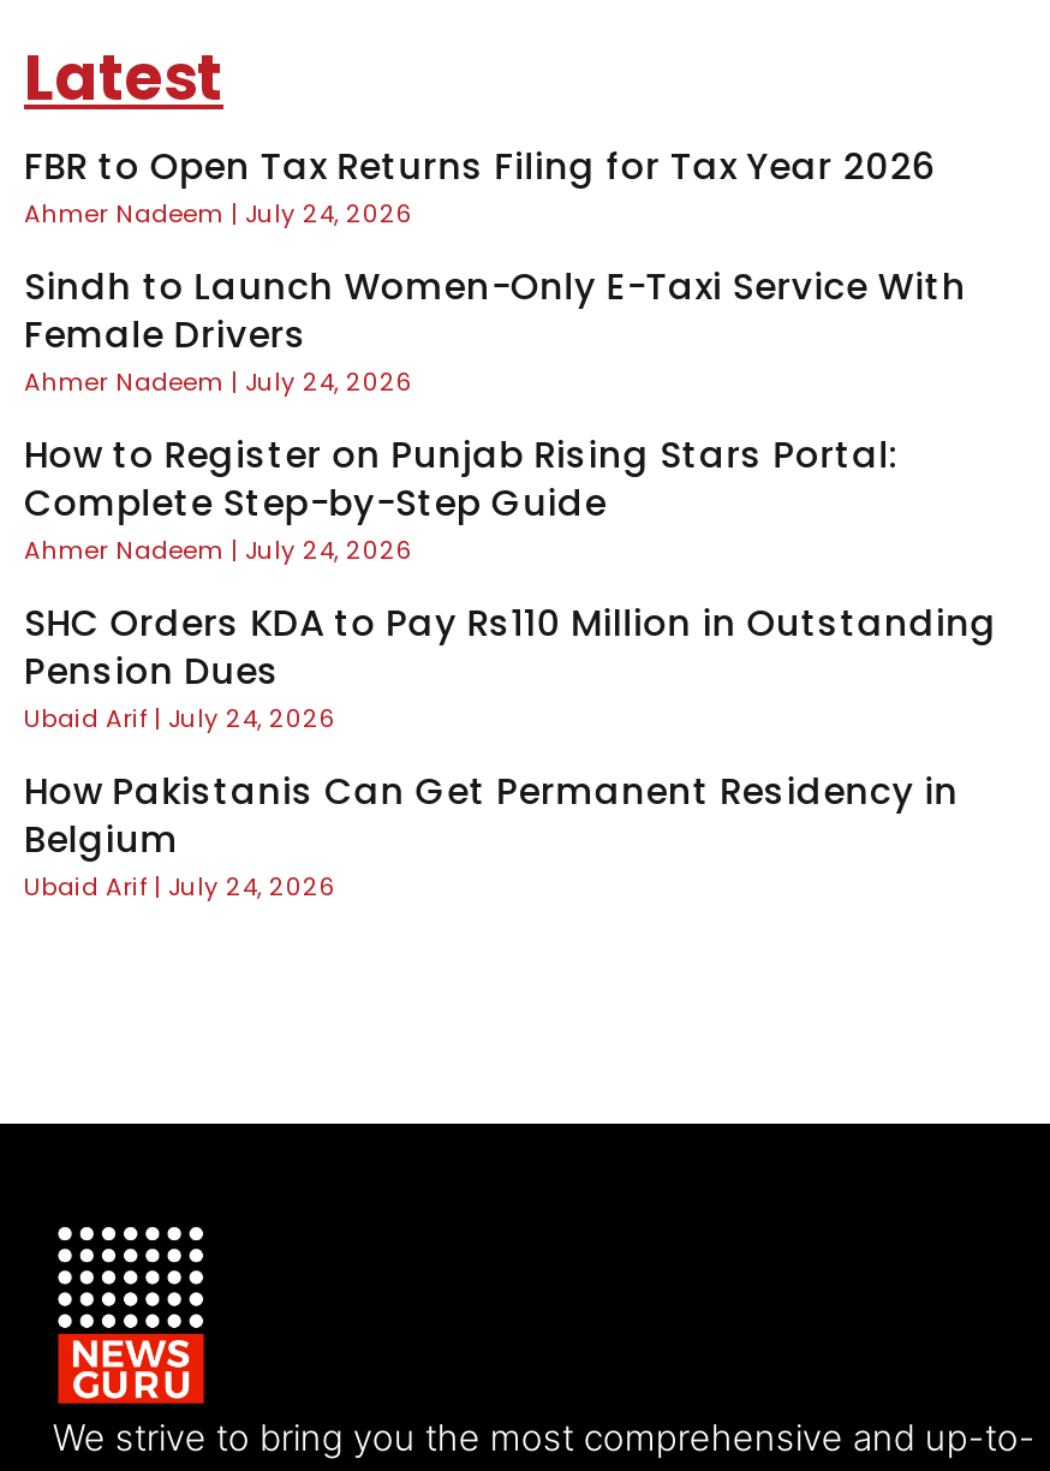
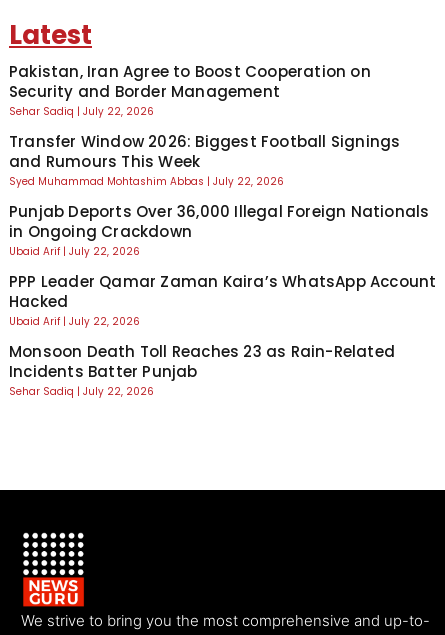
- FBR to Open Tax Returns Filing for Tax Year 2026
- Ahmer Nadeem July 24, 2026
+ Pakistan, Iran Agree to Boost Cooperation on
+ Security and Border Management
+ Sehar Sadiq July 22, 2026

- Sindh to Launch Women-Only E-Taxi Service With
- Female Drivers
- Ahmer Nadeem July 24, 2026
+ Transfer Window 2026: Biggest Football Signings
+ and Rumours This Week
+ Syed Muhammad Mohtashim Abbas July 22, 2026

- How to Register on Punjab Rising Stars Portal:
- Complete Step-by-Step Guide
- Ahmer Nadeem July 24, 2026
+ Punjab Deports Over 36,000 Illegal Foreign Nationals
+ in Ongoing Crackdown
+ Ubaid Arif July 22, 2026

- SHC Orders KDA to Pay Rs110 Million in Outstanding
- Pension Dues
- Ubaid Arif July 24, 2026
+ PPP Leader Qamar Zaman Kaira’s WhatsApp Account
+ Hacked
+ Ubaid Arif July 22, 2026

- How Pakistanis Can Get Permanent Residency in
- Belgium
- Ubaid Arif July 24, 2026
+ Monsoon Death Toll Reaches 23 as Rain-Related
+ Incidents Batter Punjab
+ Sehar Sadiq July 22, 2026
